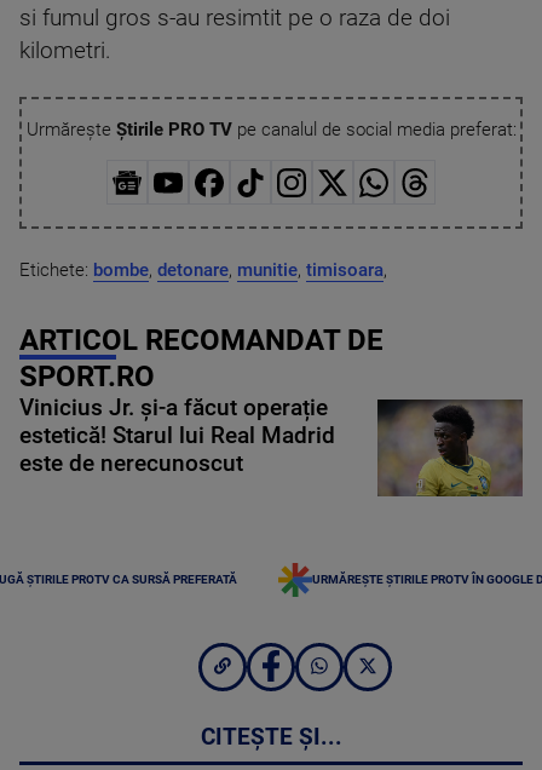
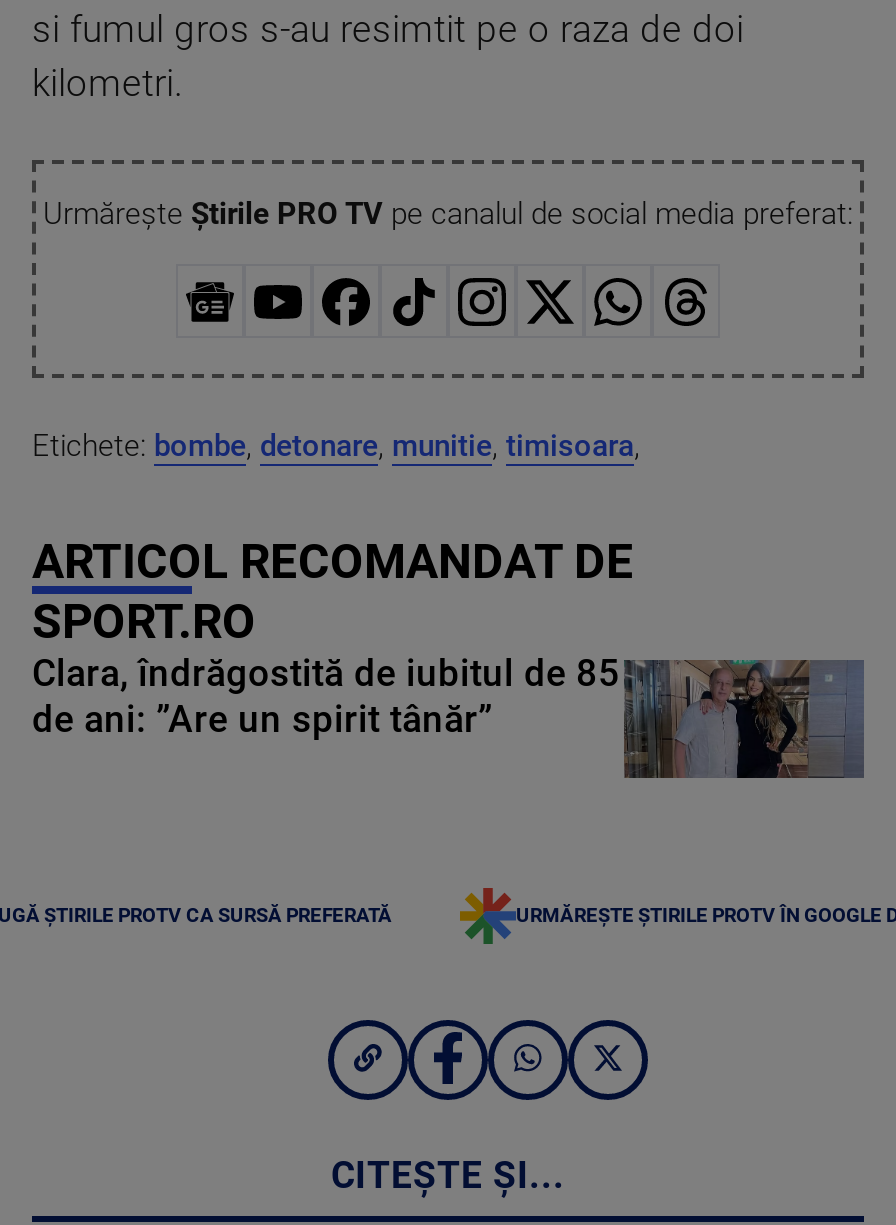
- [image]
- Vinicius Jr. și-a făcut operație
- estetică! Starul lui Real Madrid
- este de nerecunoscut
+ [image]
+ Clara, îndrăgostită de iubitul de 85
+ de ani: ”Are un spirit tânăr”
